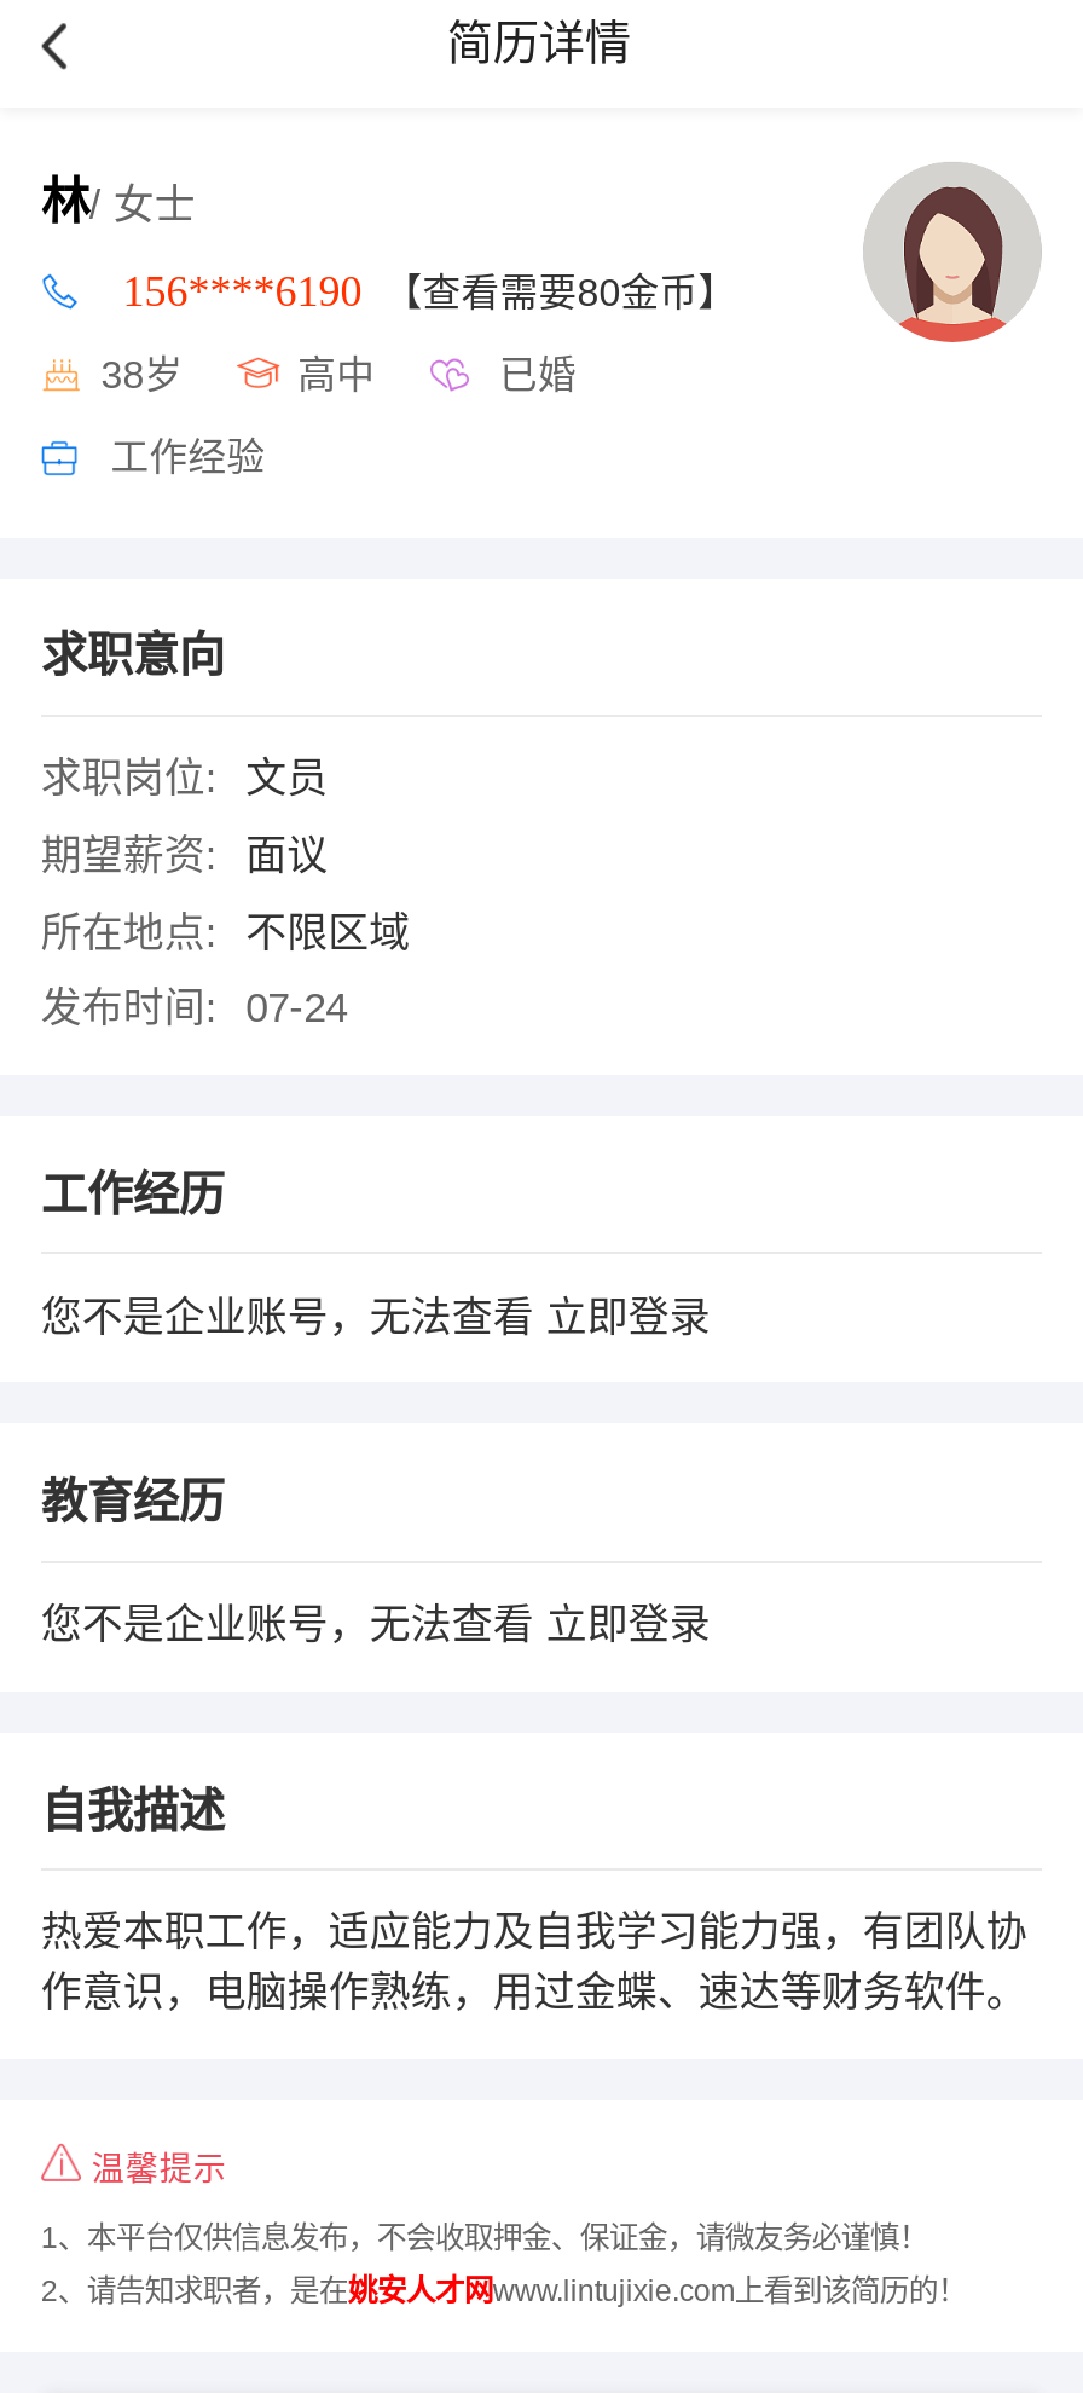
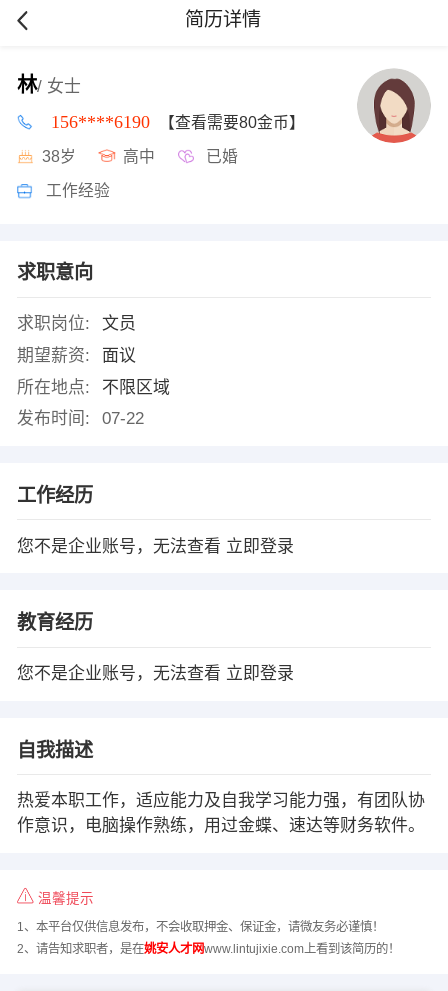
- 发布时间: 07-24
+ 发布时间: 07-22
